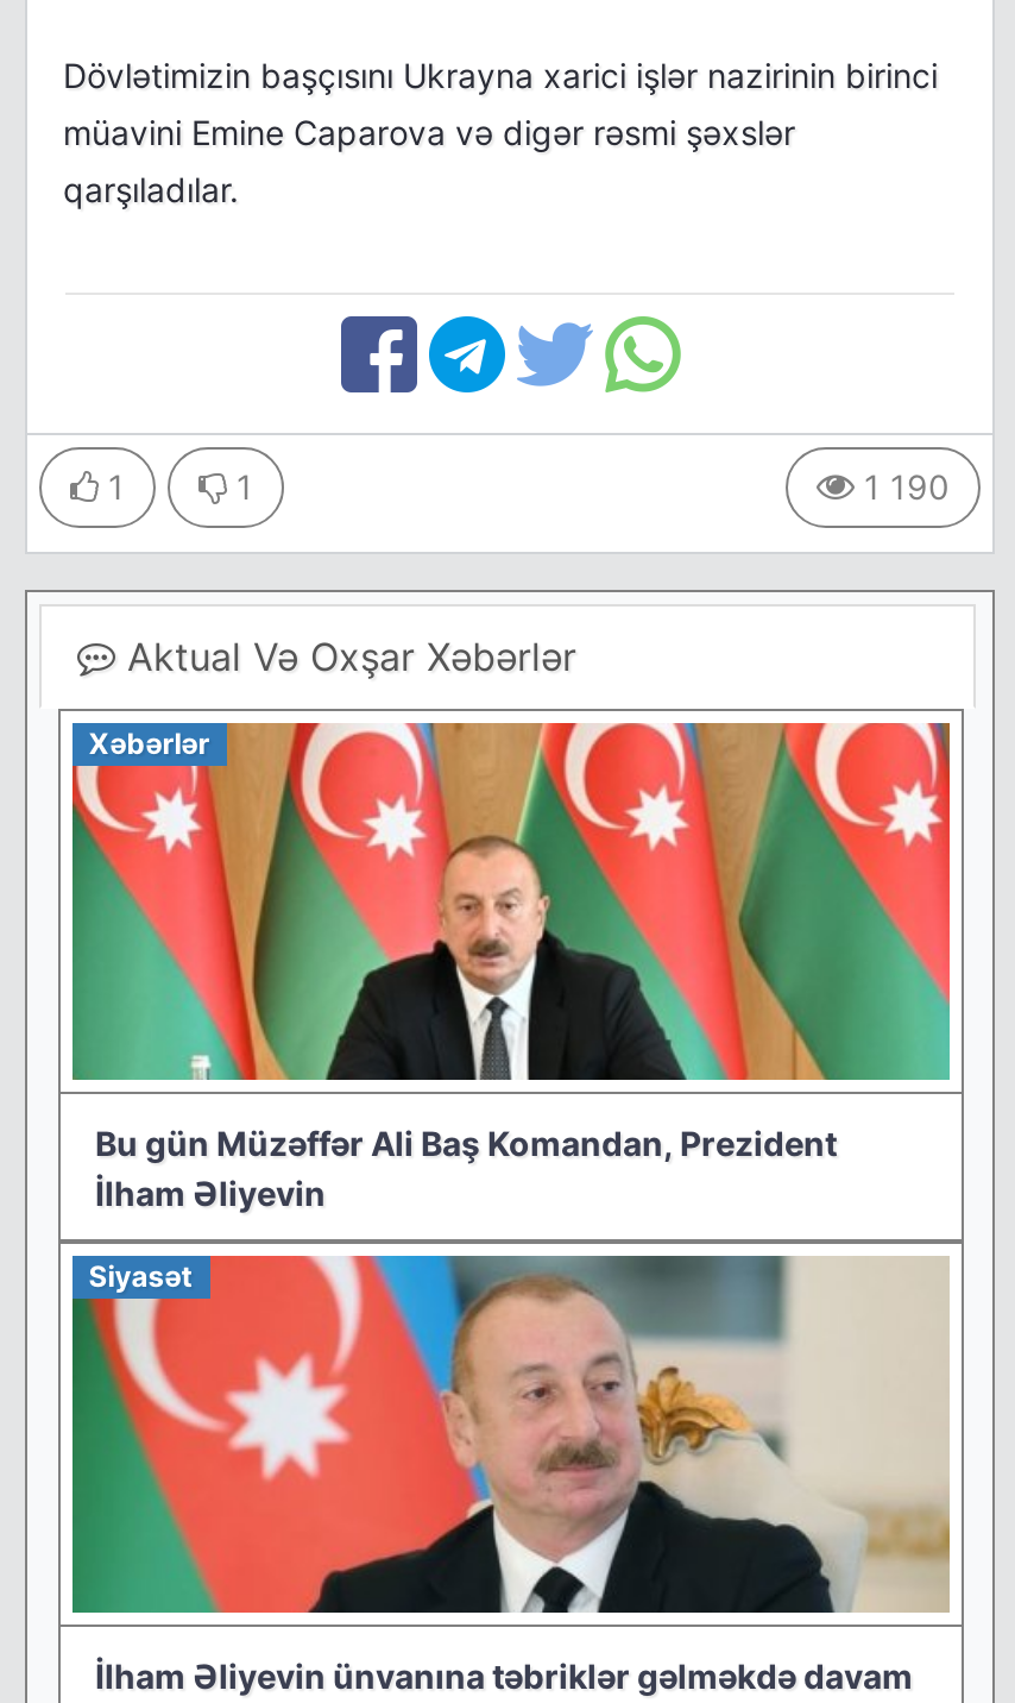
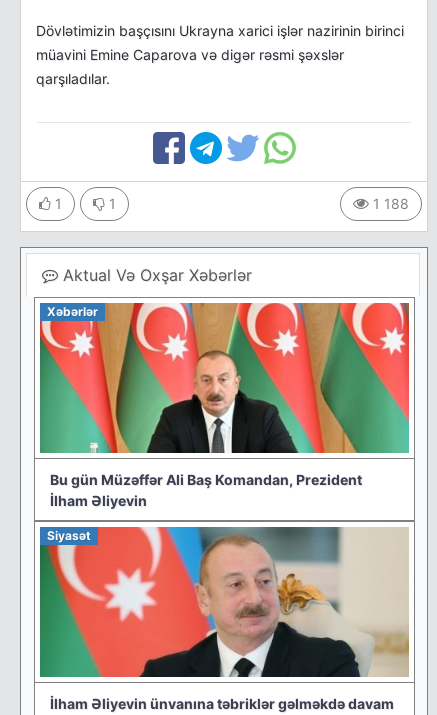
- 1 190
+ 1 188
